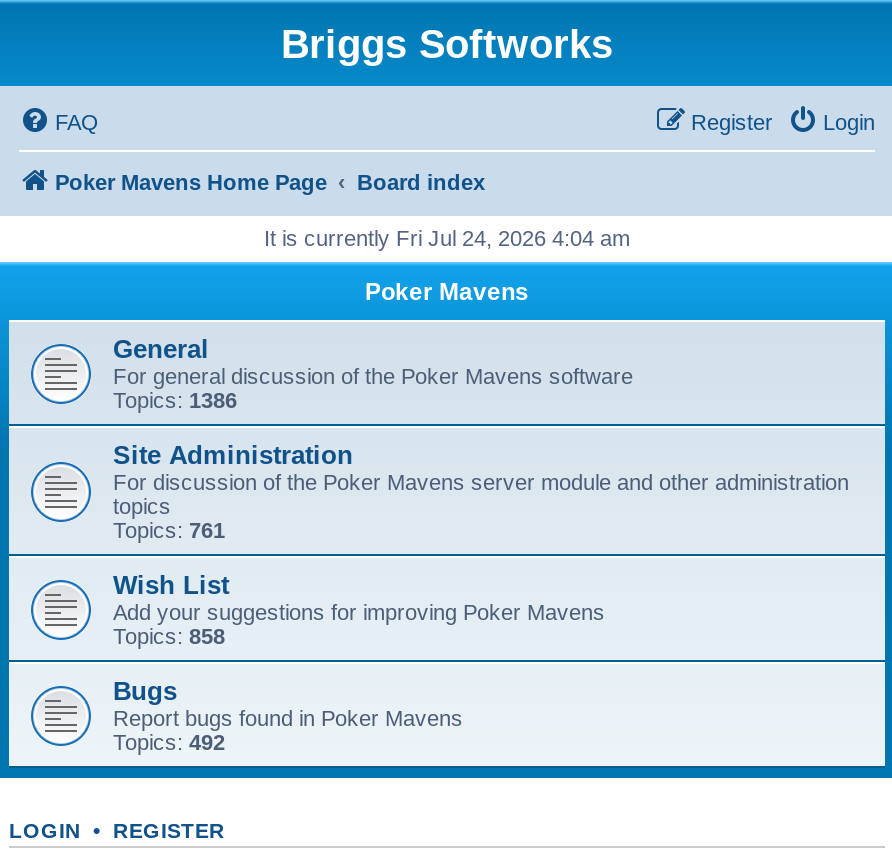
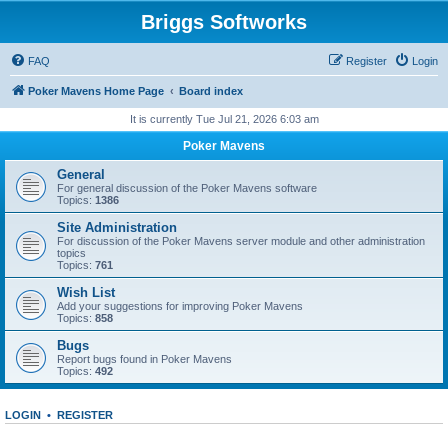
- It is currently Fri Jul 24, 2026 4:04 am
+ It is currently Tue Jul 21, 2026 6:03 am
